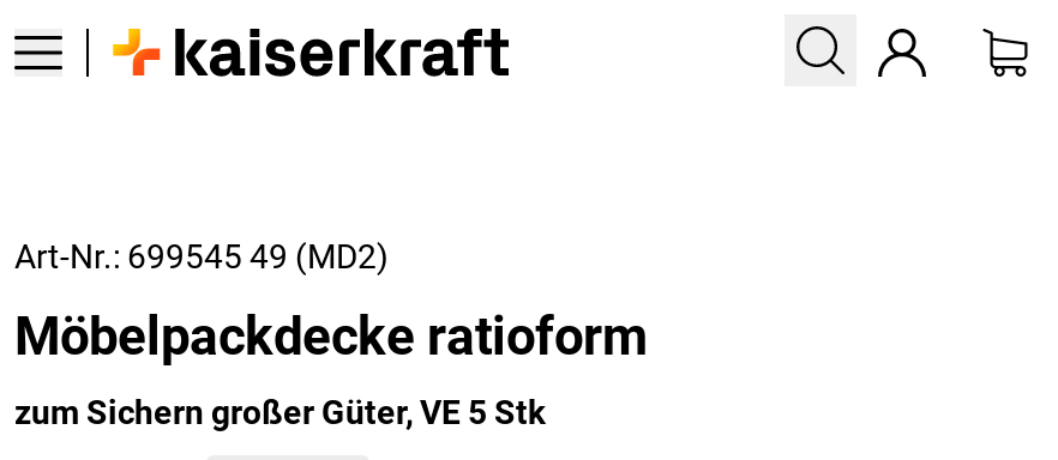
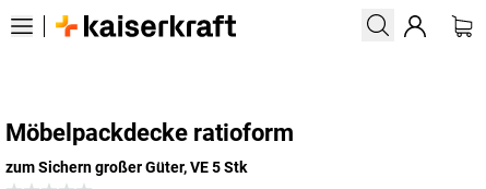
- Art-Nr.: 699545 49 (MD2)
